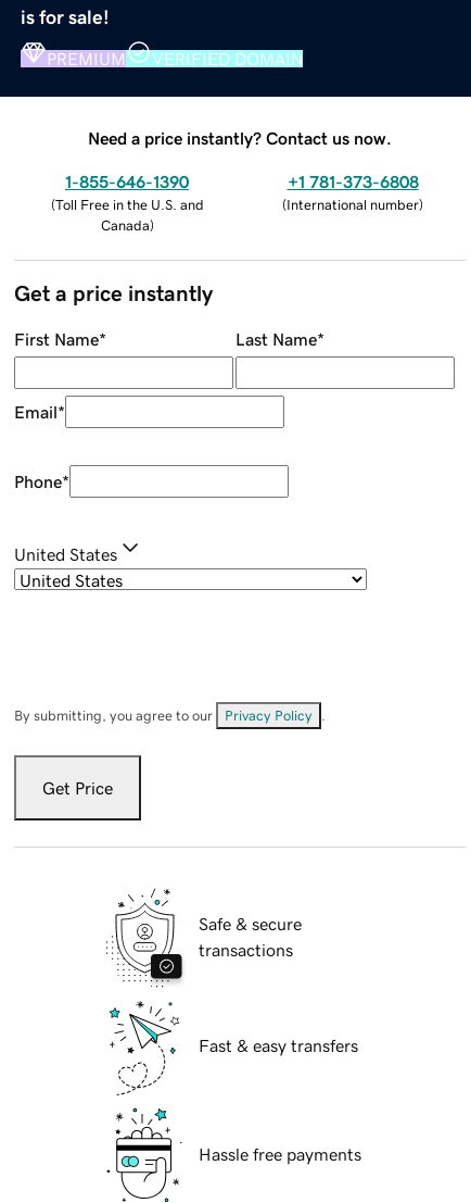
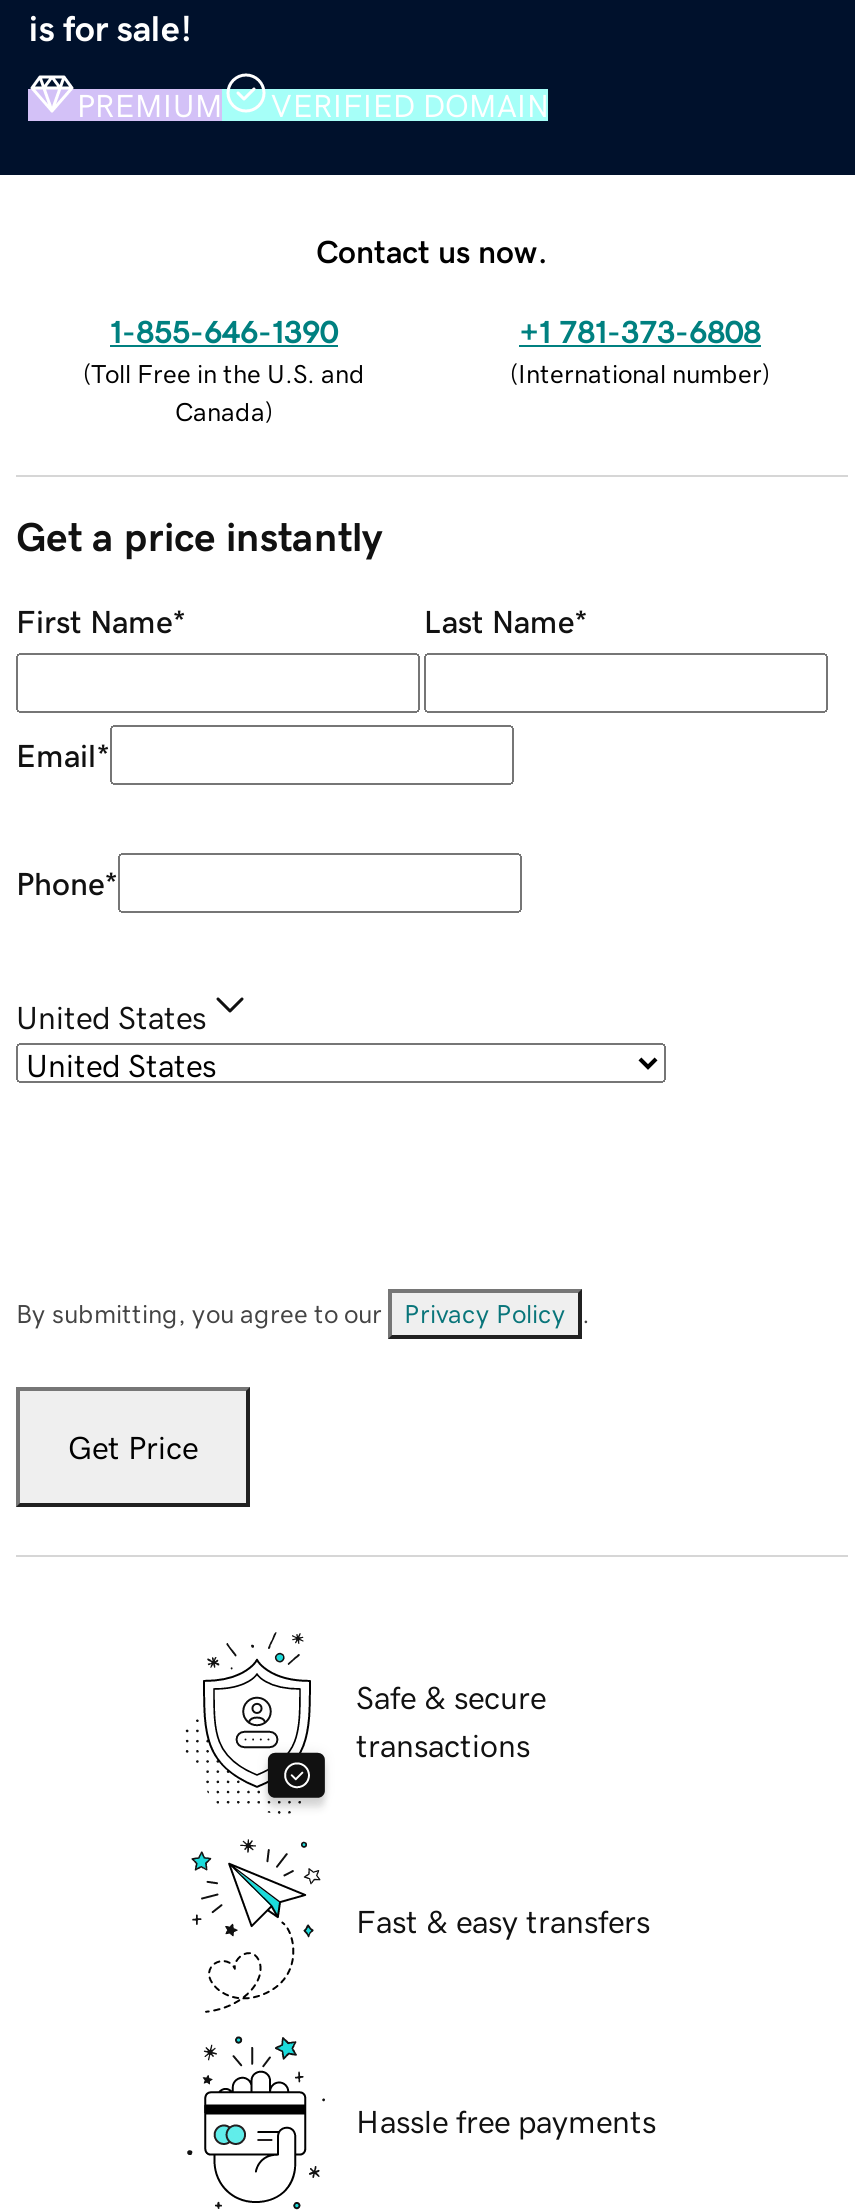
- Need a price instantly? Contact us now.
+ Contact us now.
